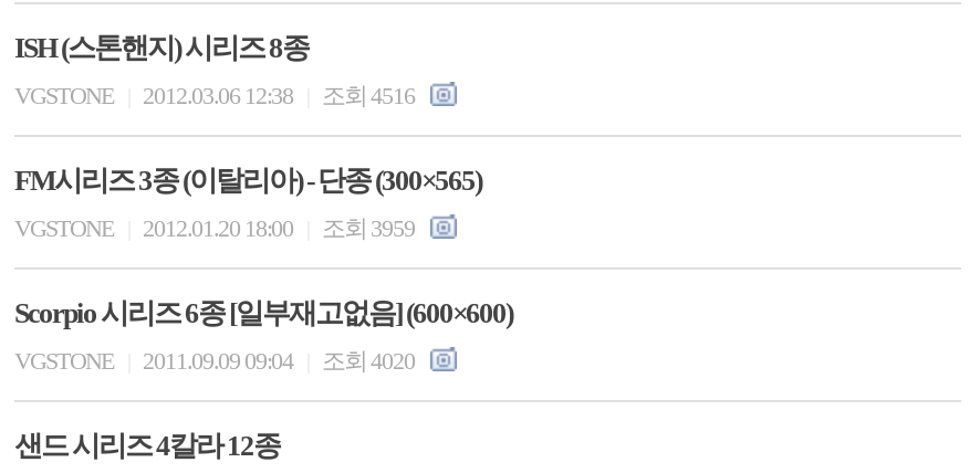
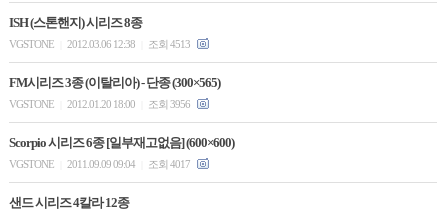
- VGSTONE 2012.03.06 12:38 조회 4516
+ VGSTONE 2012.03.06 12:38 조회 4513

- VGSTONE 2012.01.20 18:00 조회 3959
+ VGSTONE 2012.01.20 18:00 조회 3956

- VGSTONE 2011.09.09 09:04 조회 4020
+ VGSTONE 2011.09.09 09:04 조회 4017
